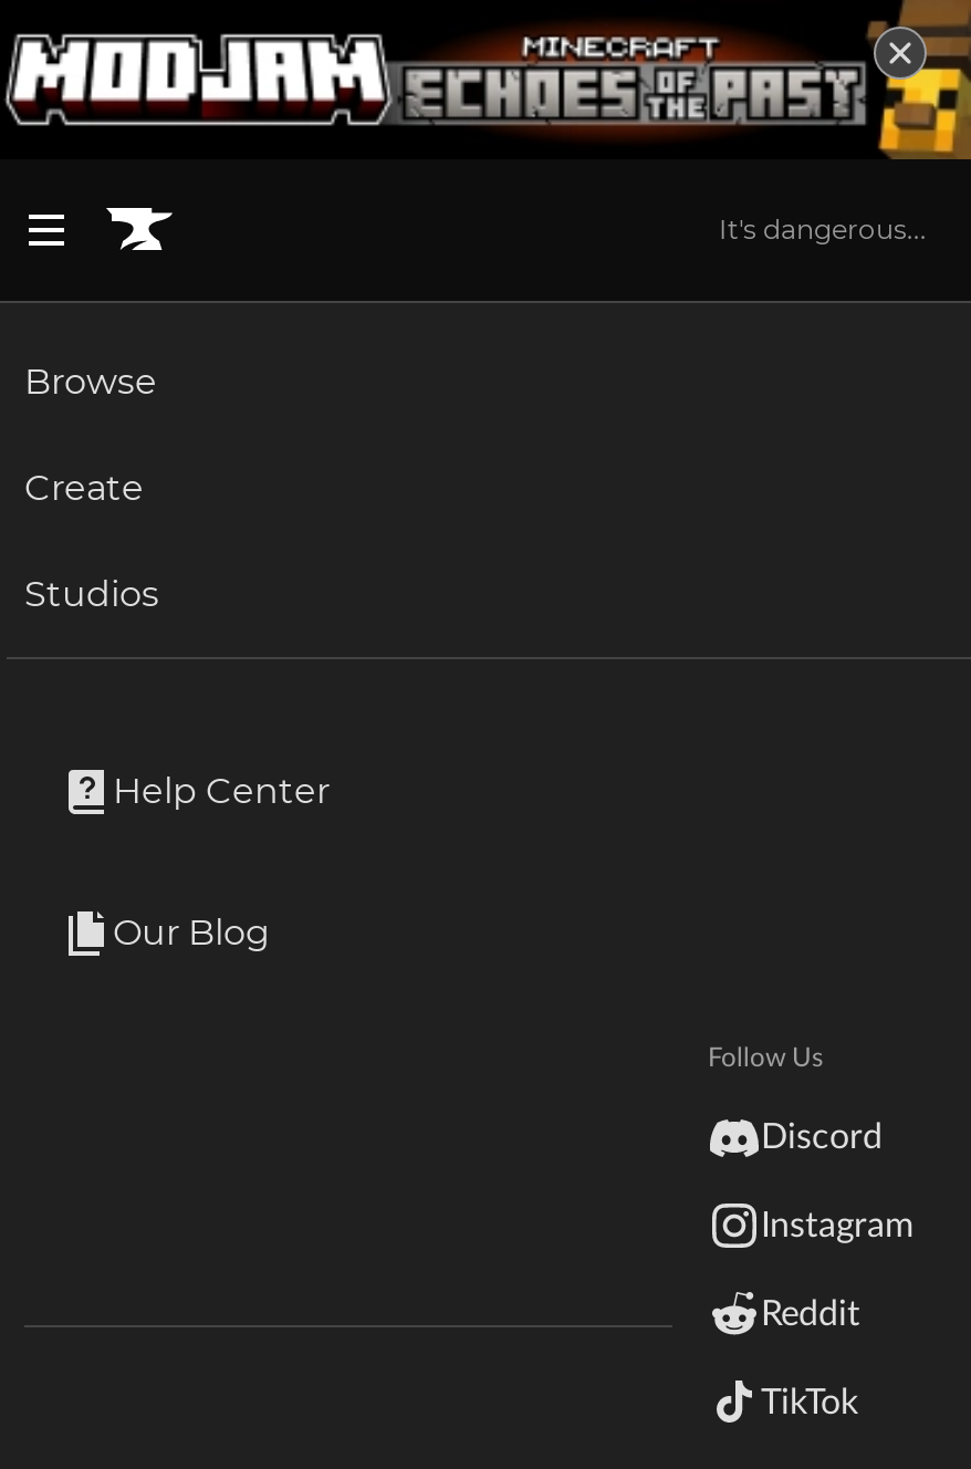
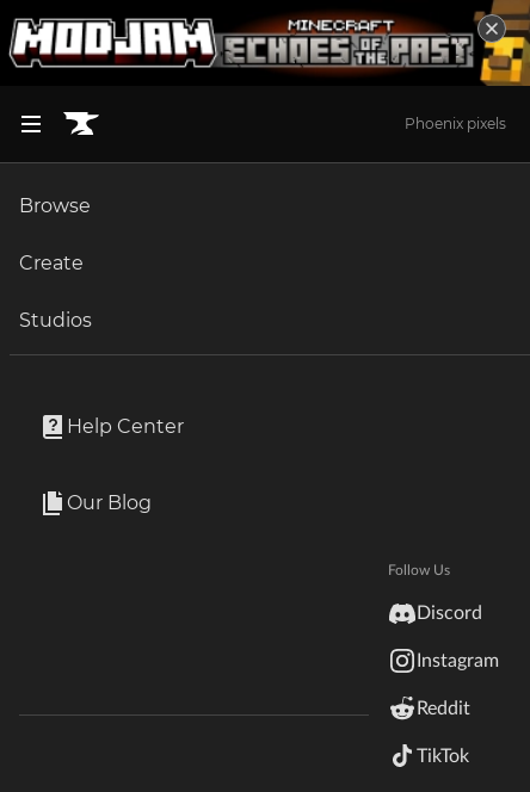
- It's dangerous...
+ Phoenix pixels
